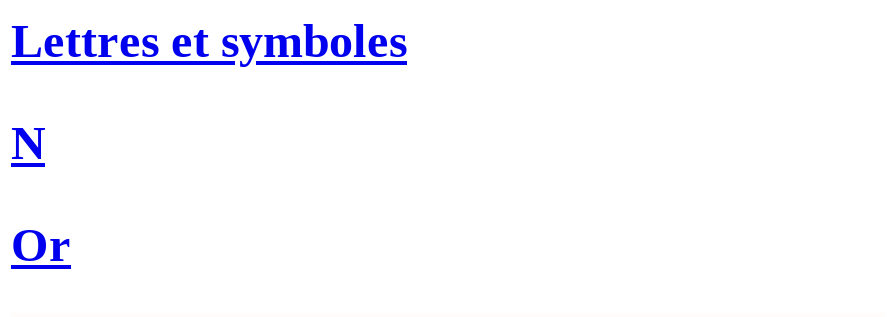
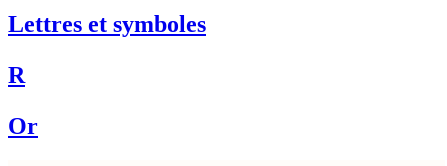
- N
+ R
